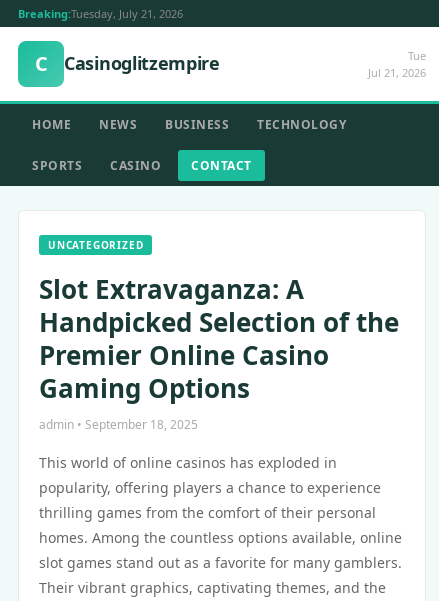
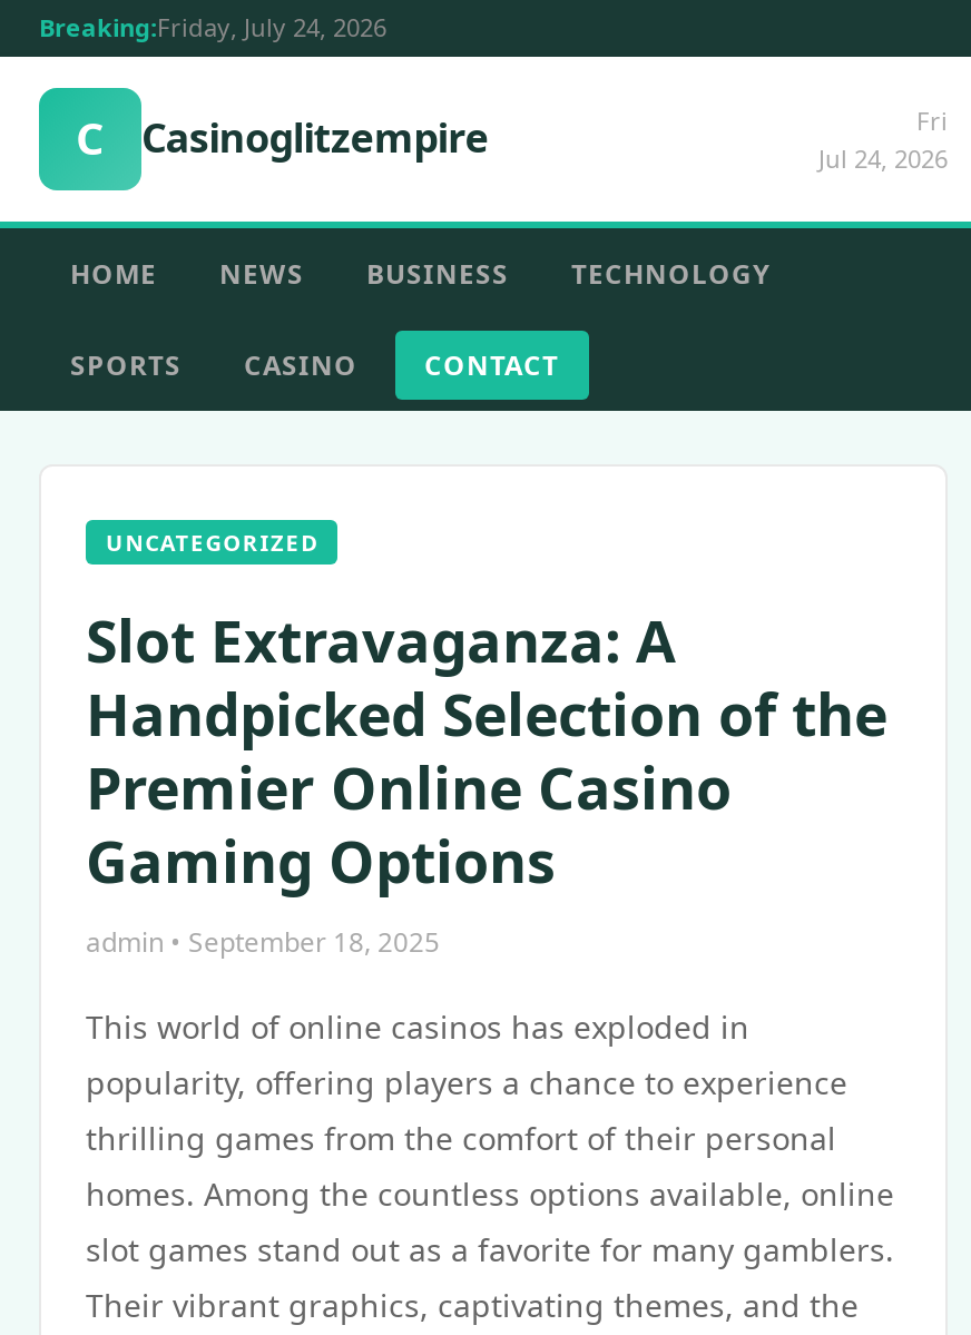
- Breaking:Tuesday, July 21, 2026
+ Breaking:Friday, July 24, 2026

- Tue
- Jul 21, 2026
+ Fri
+ Jul 24, 2026
